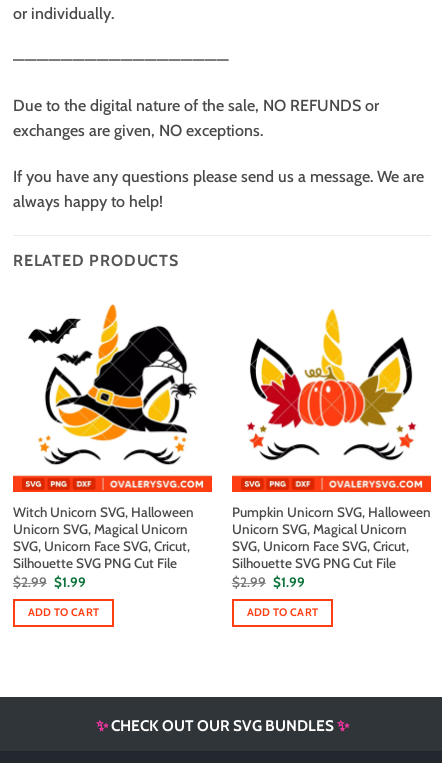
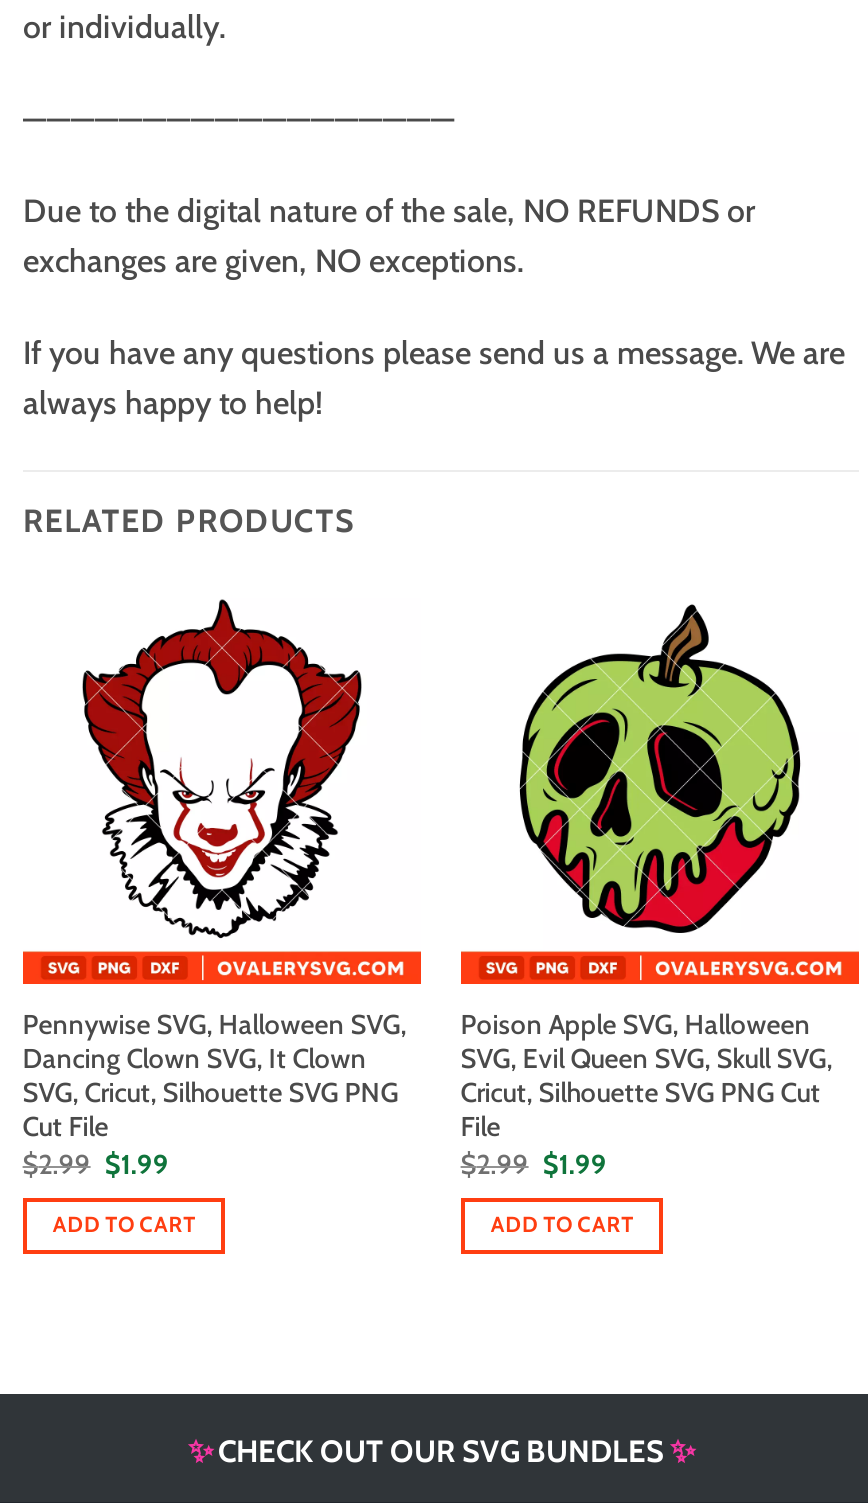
- [image]
- Witch Unicorn SVG, Halloween
- Unicorn SVG, Magical Unicorn
- SVG, Unicorn Face SVG, Cricut,
- Silhouette SVG PNG Cut File
+ [image]
+ Pennywise SVG, Halloween SVG,
+ Dancing Clown SVG, It Clown
+ SVG, Cricut, Silhouette SVG PNG
+ Cut File

- [image]
- Pumpkin Unicorn SVG, Halloween
- Unicorn SVG, Magical Unicorn
- SVG, Unicorn Face SVG, Cricut,
- Silhouette SVG PNG Cut File
+ [image]
+ Poison Apple SVG, Halloween
+ SVG, Evil Queen SVG, Skull SVG,
+ Cricut, Silhouette SVG PNG Cut
+ File
